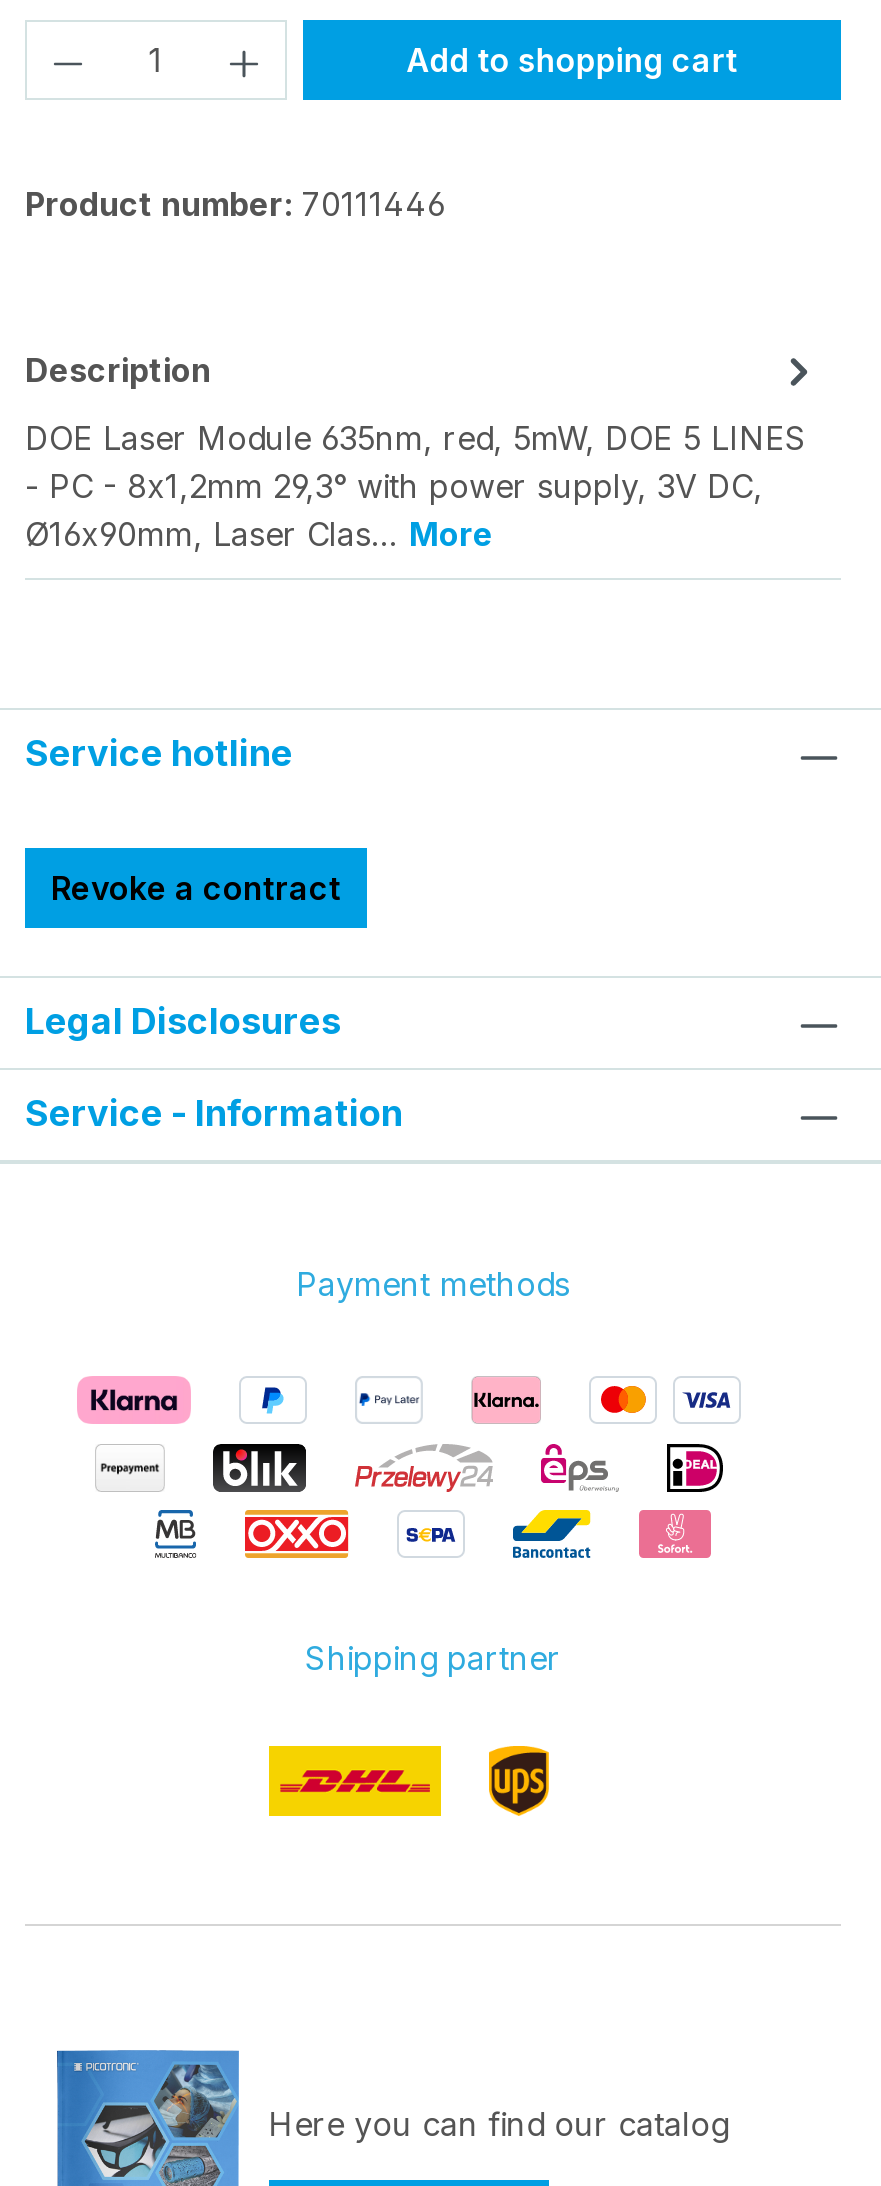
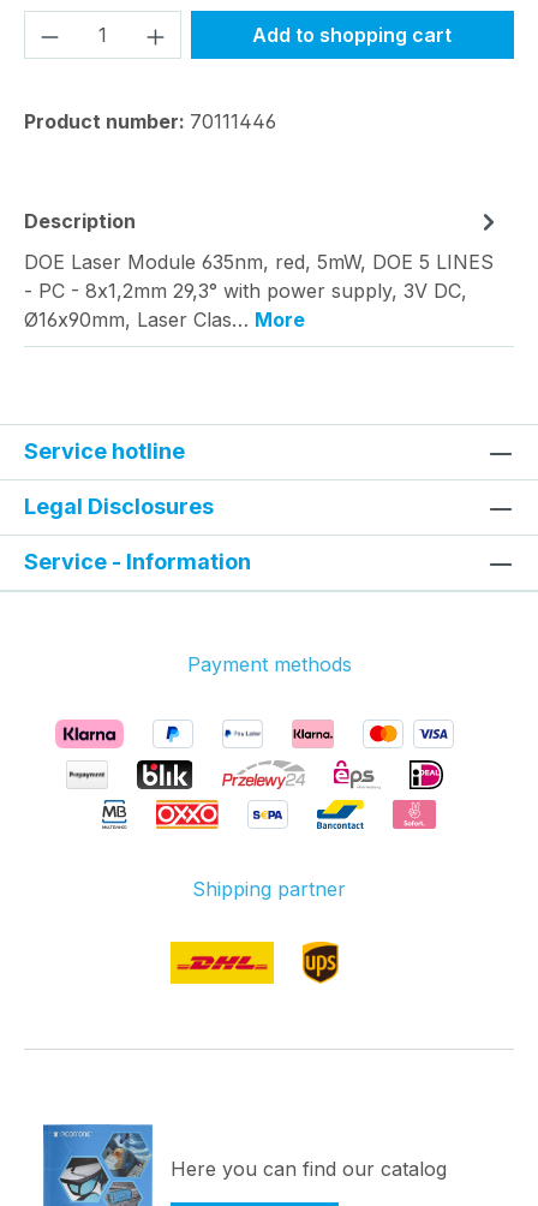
- Revoke a contract
